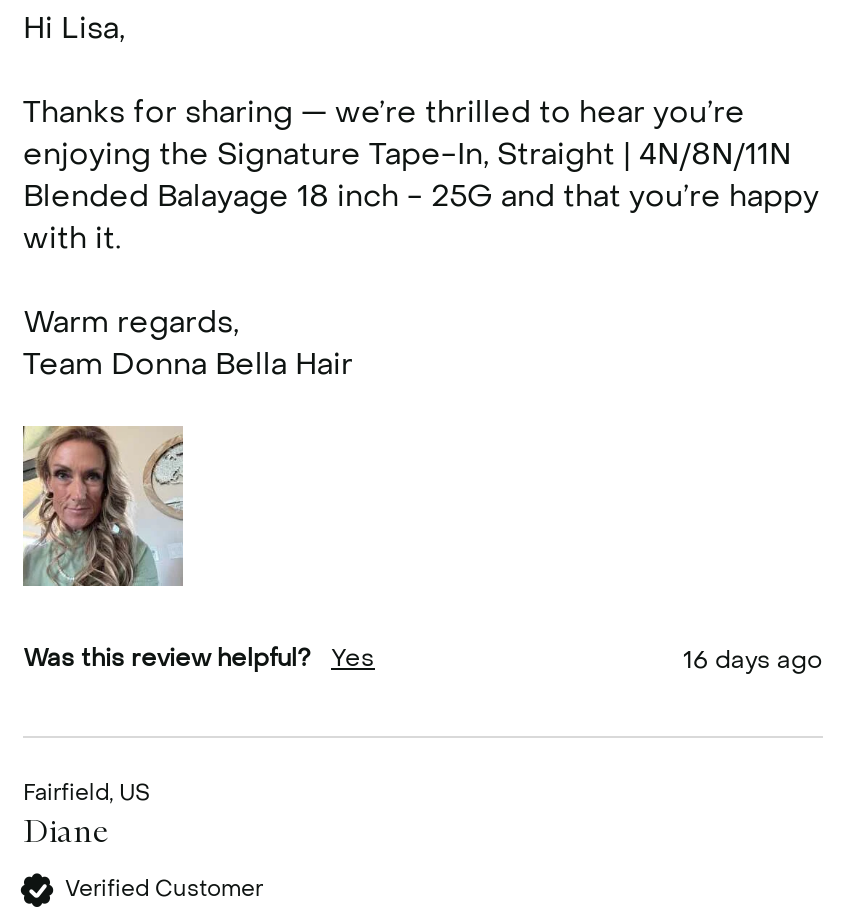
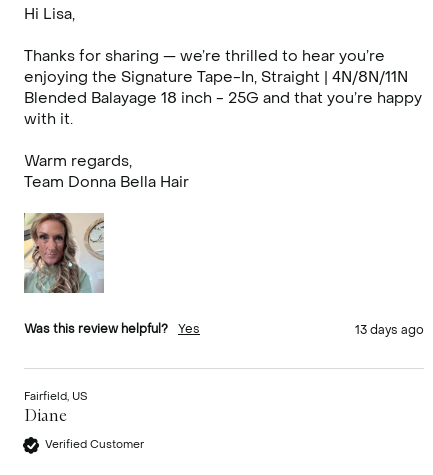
- 16 days ago
+ 13 days ago
